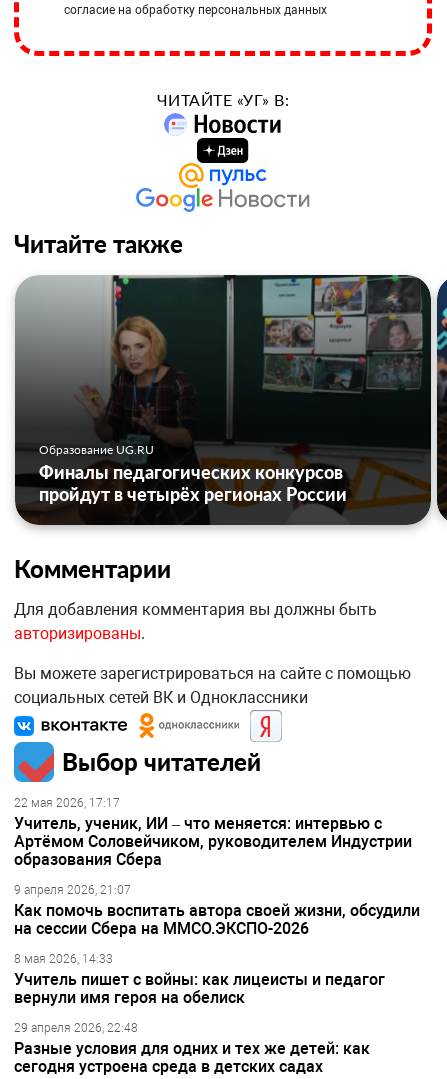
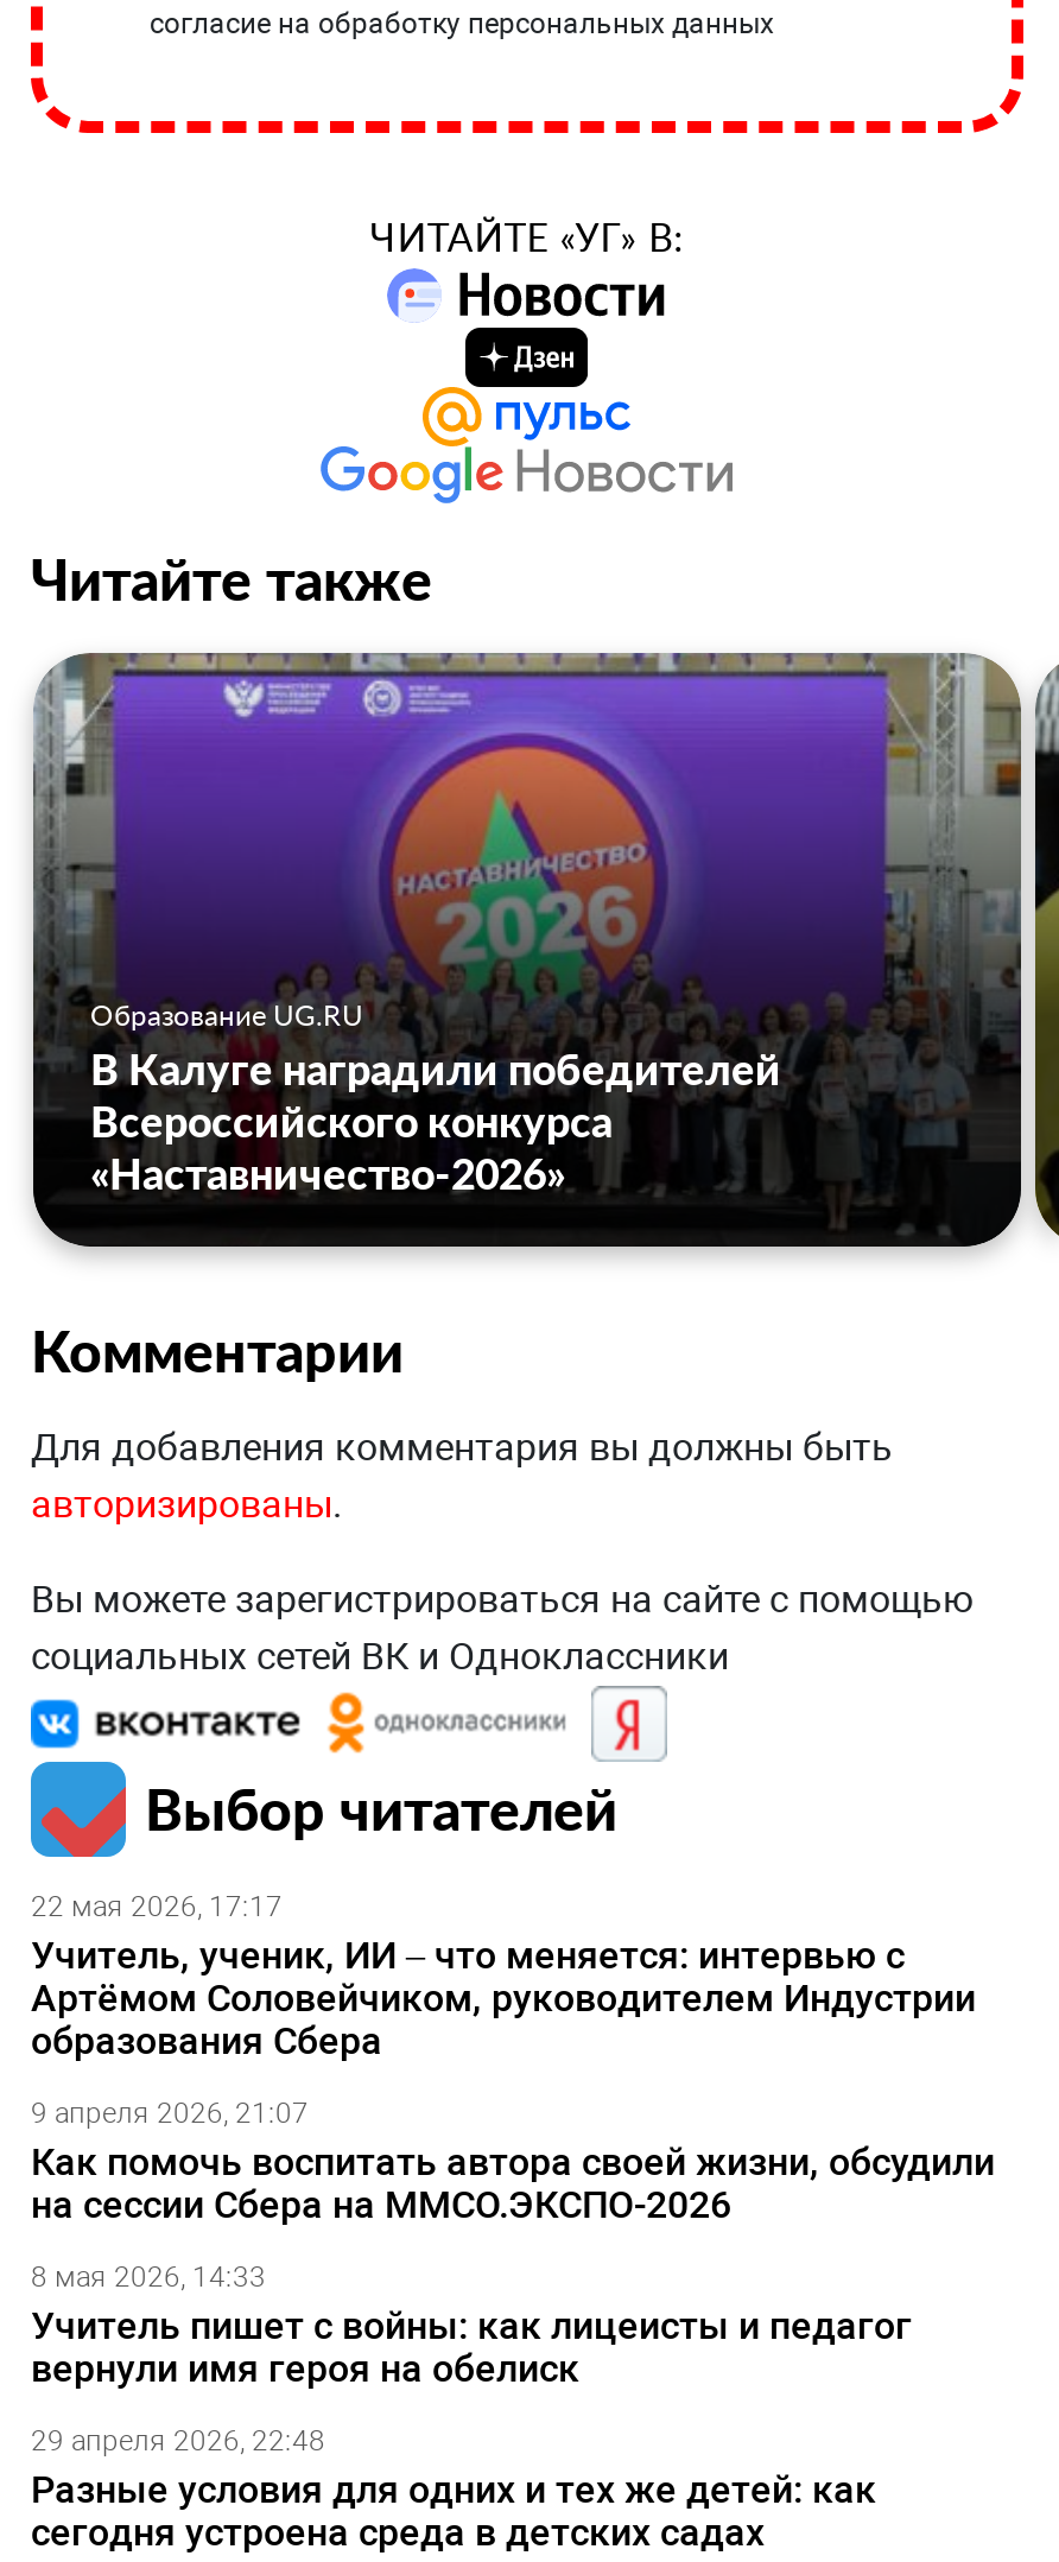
- [image]
- Финалы педагогических конкурсов
- пройдут в четырёх регионах России
+ [image]
+ В Калуге наградили победителей
+ Всероссийского конкурса
+ «Наставничество-2026»

moved up: Образование UG.RU
